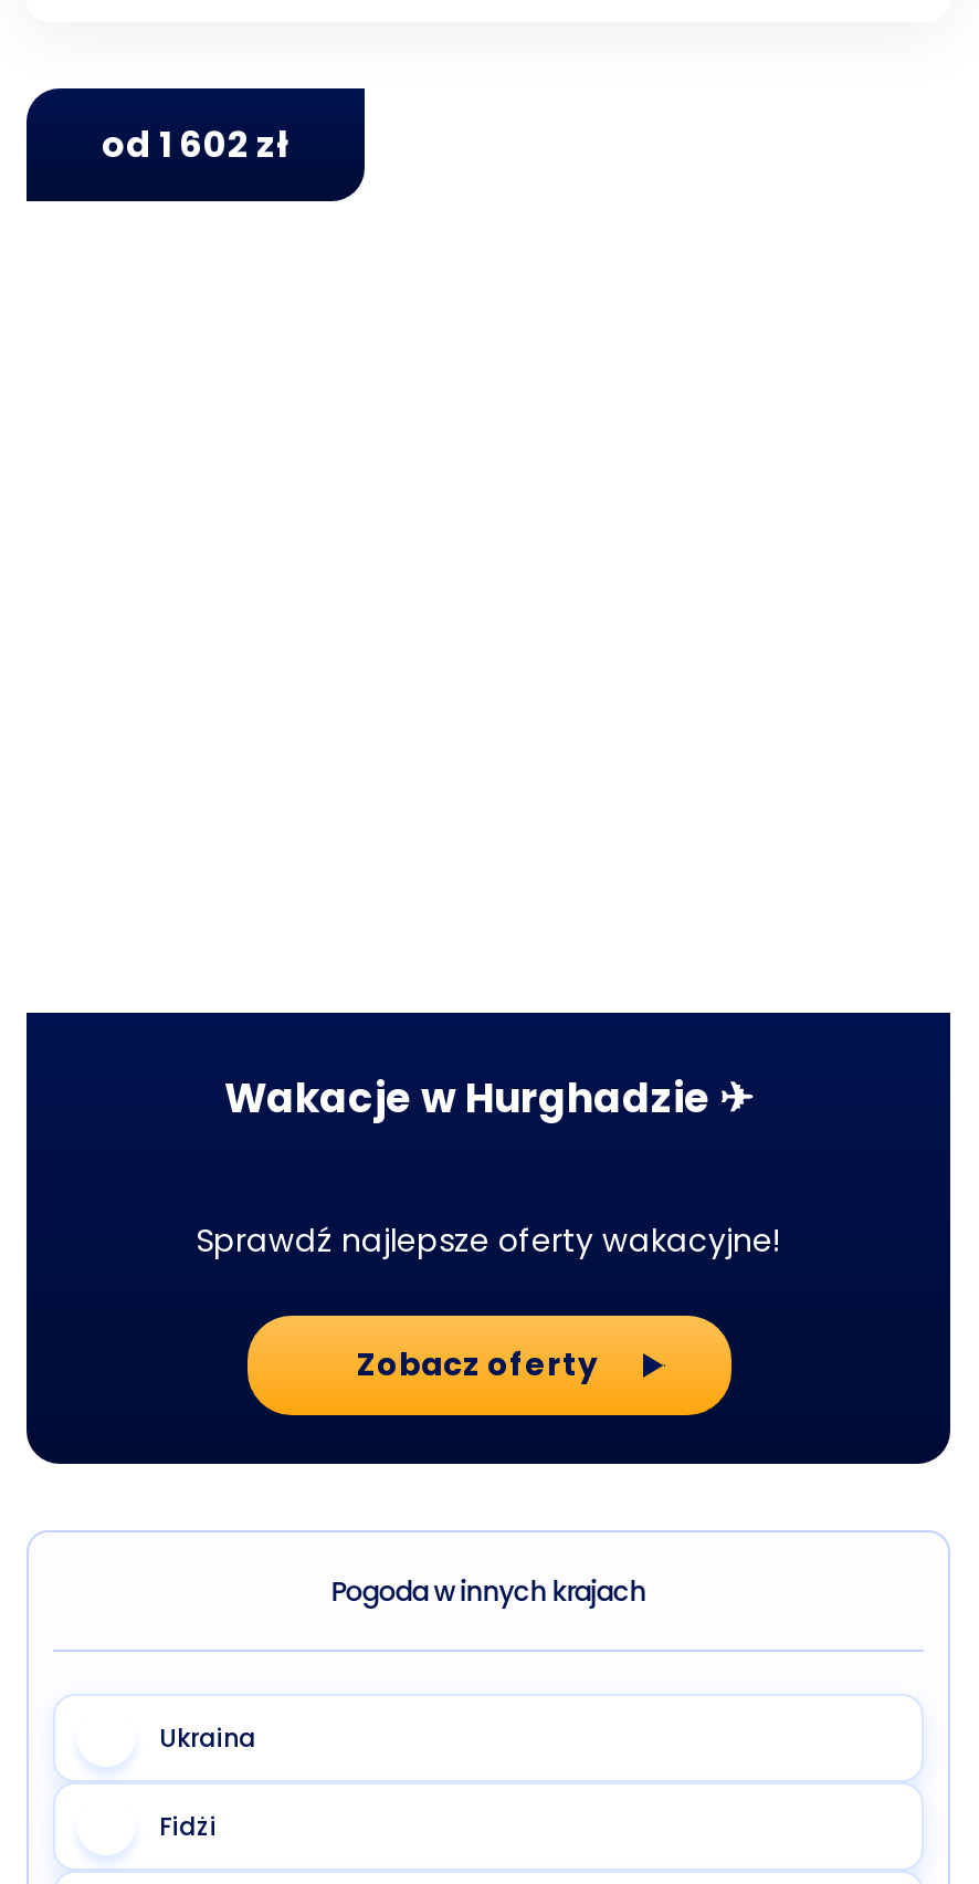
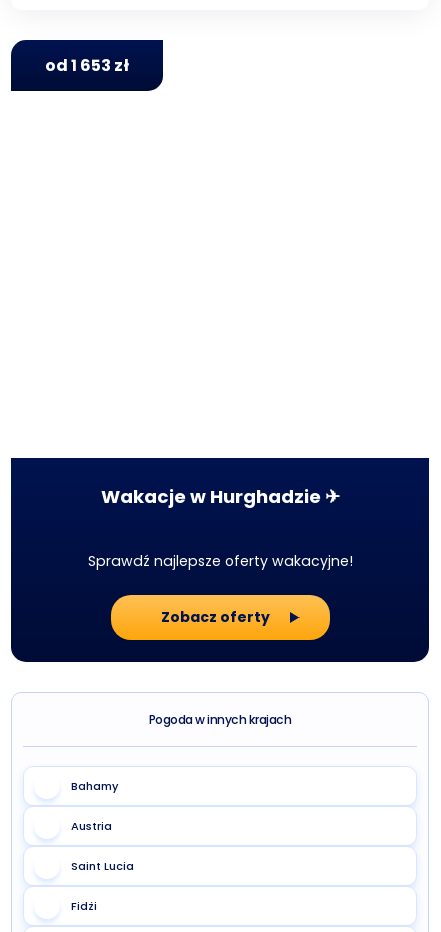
- od 1 602 zł
+ od 1 653 zł

- Ukraina
+ Bahamy
+ Austria
+ Saint Lucia
